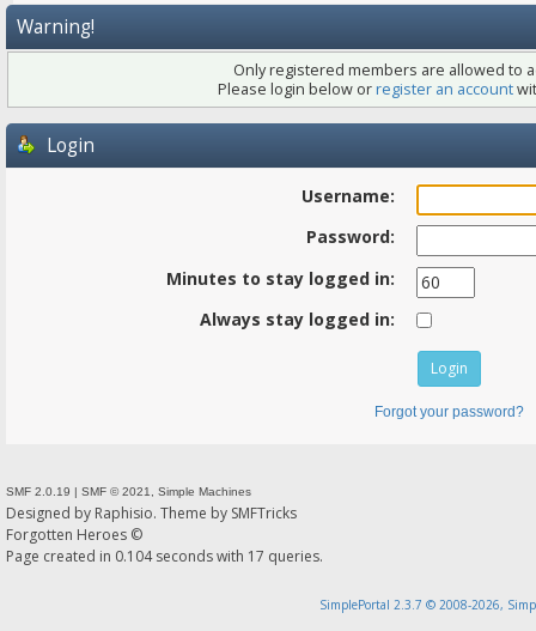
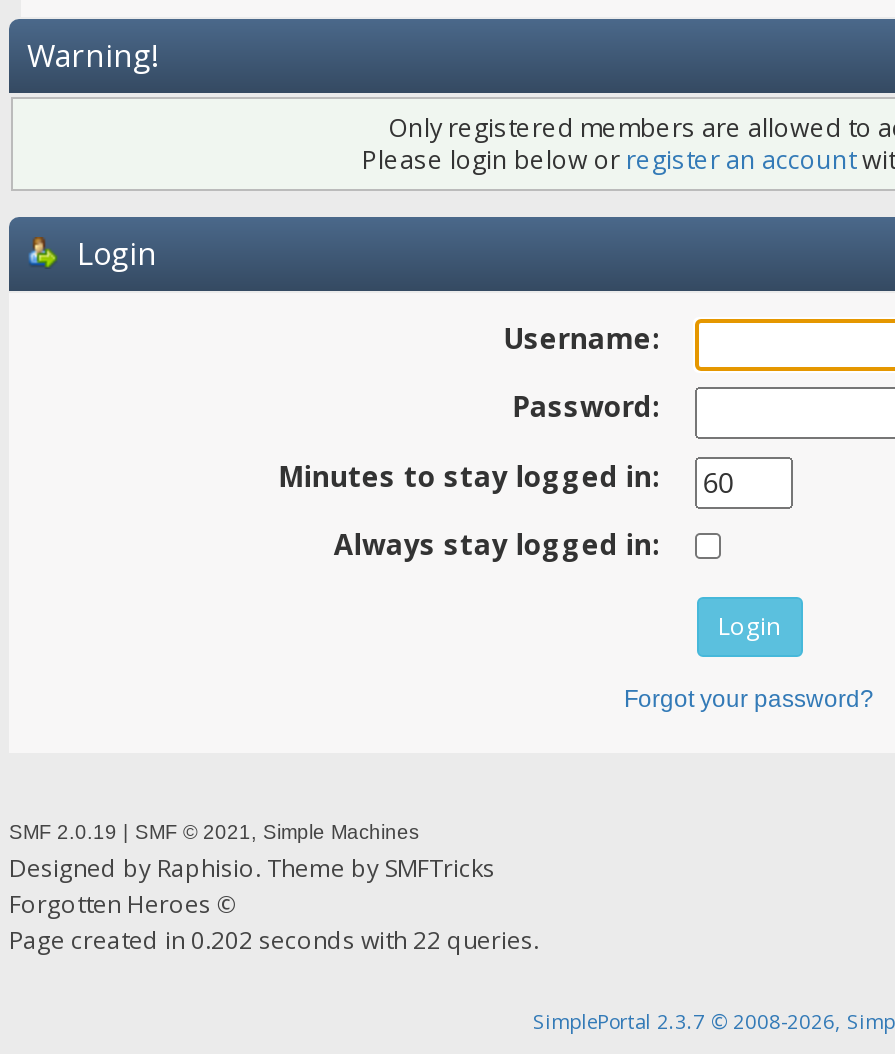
- Page created in 0.104 seconds with 17 queries.
+ Page created in 0.202 seconds with 22 queries.
